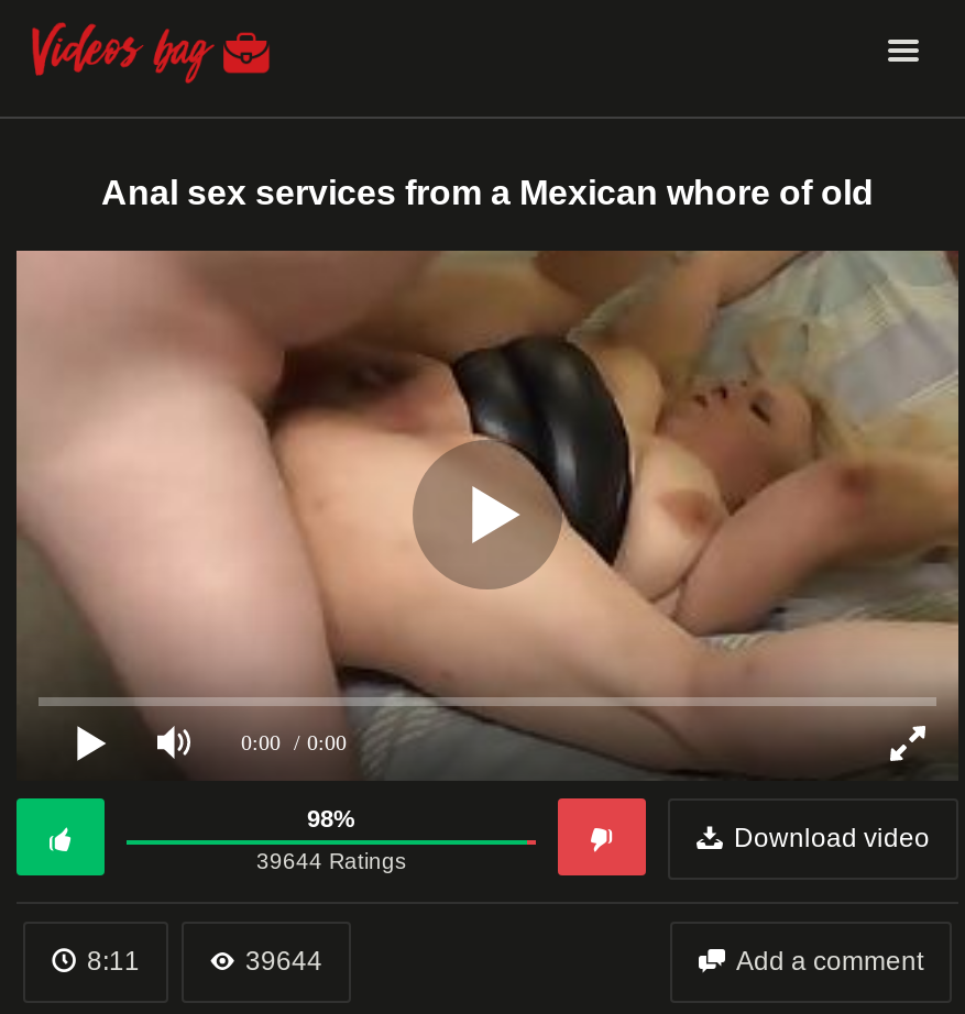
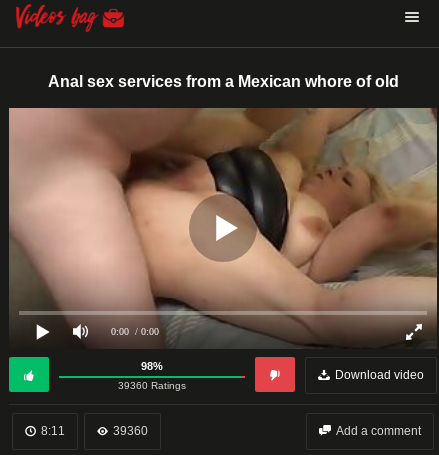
- 39644 Ratings
+ 39360 Ratings

- 39644
+ 39360
